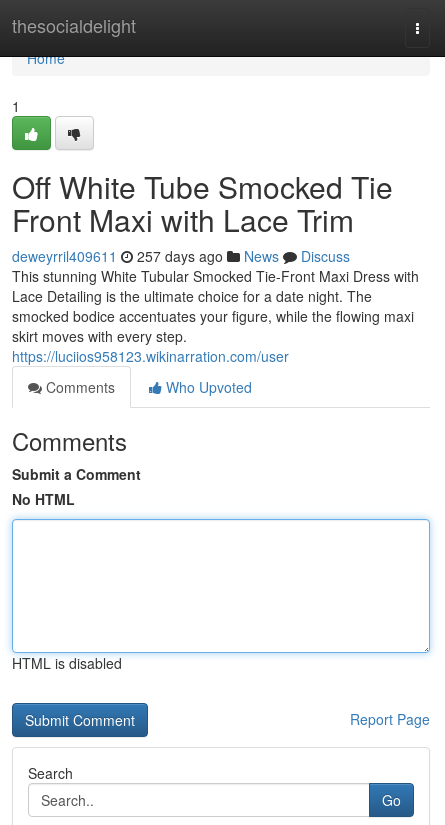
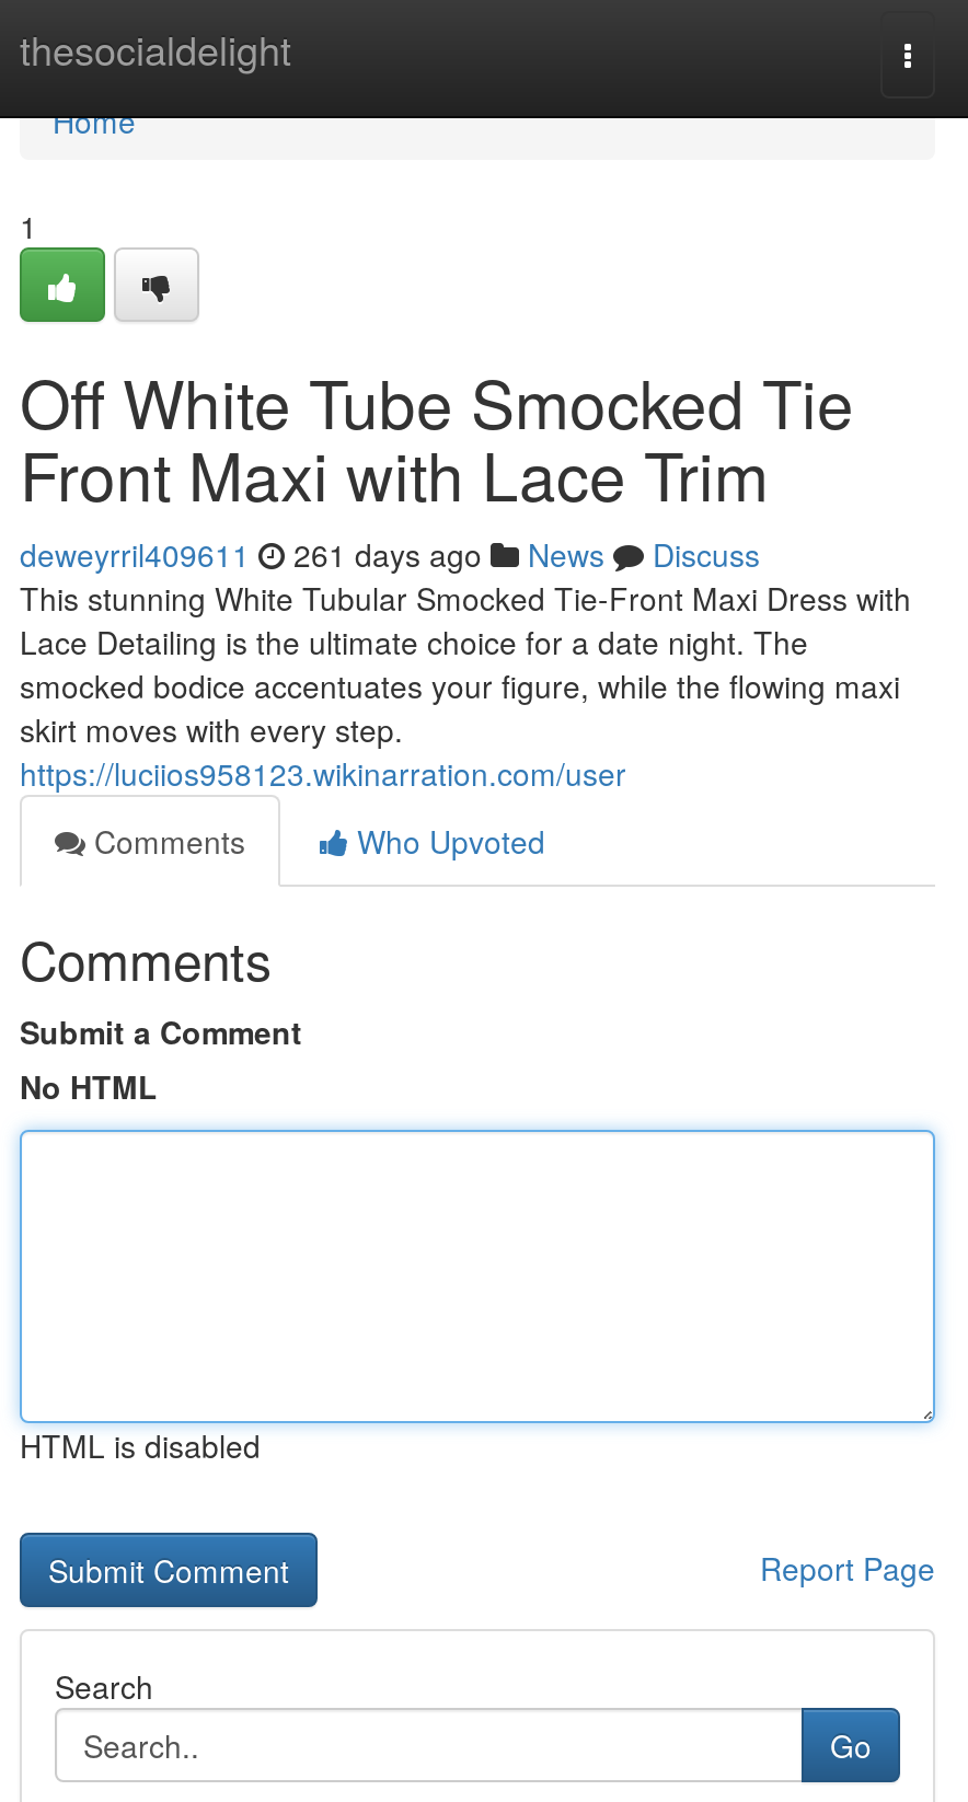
- deweyrril409611 257 days ago News Discuss
+ deweyrril409611 261 days ago News Discuss
